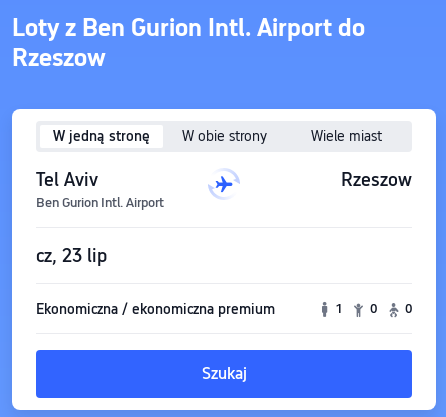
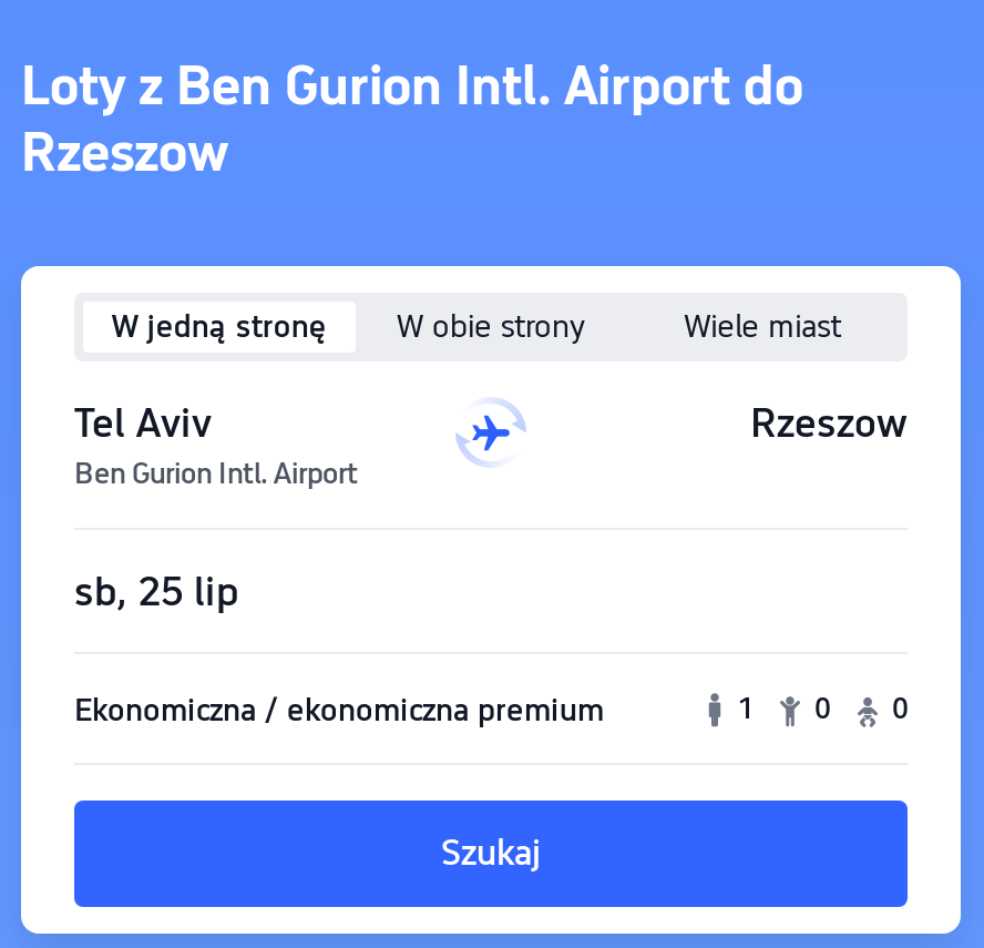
- cz, 23 lip
+ sb, 25 lip
